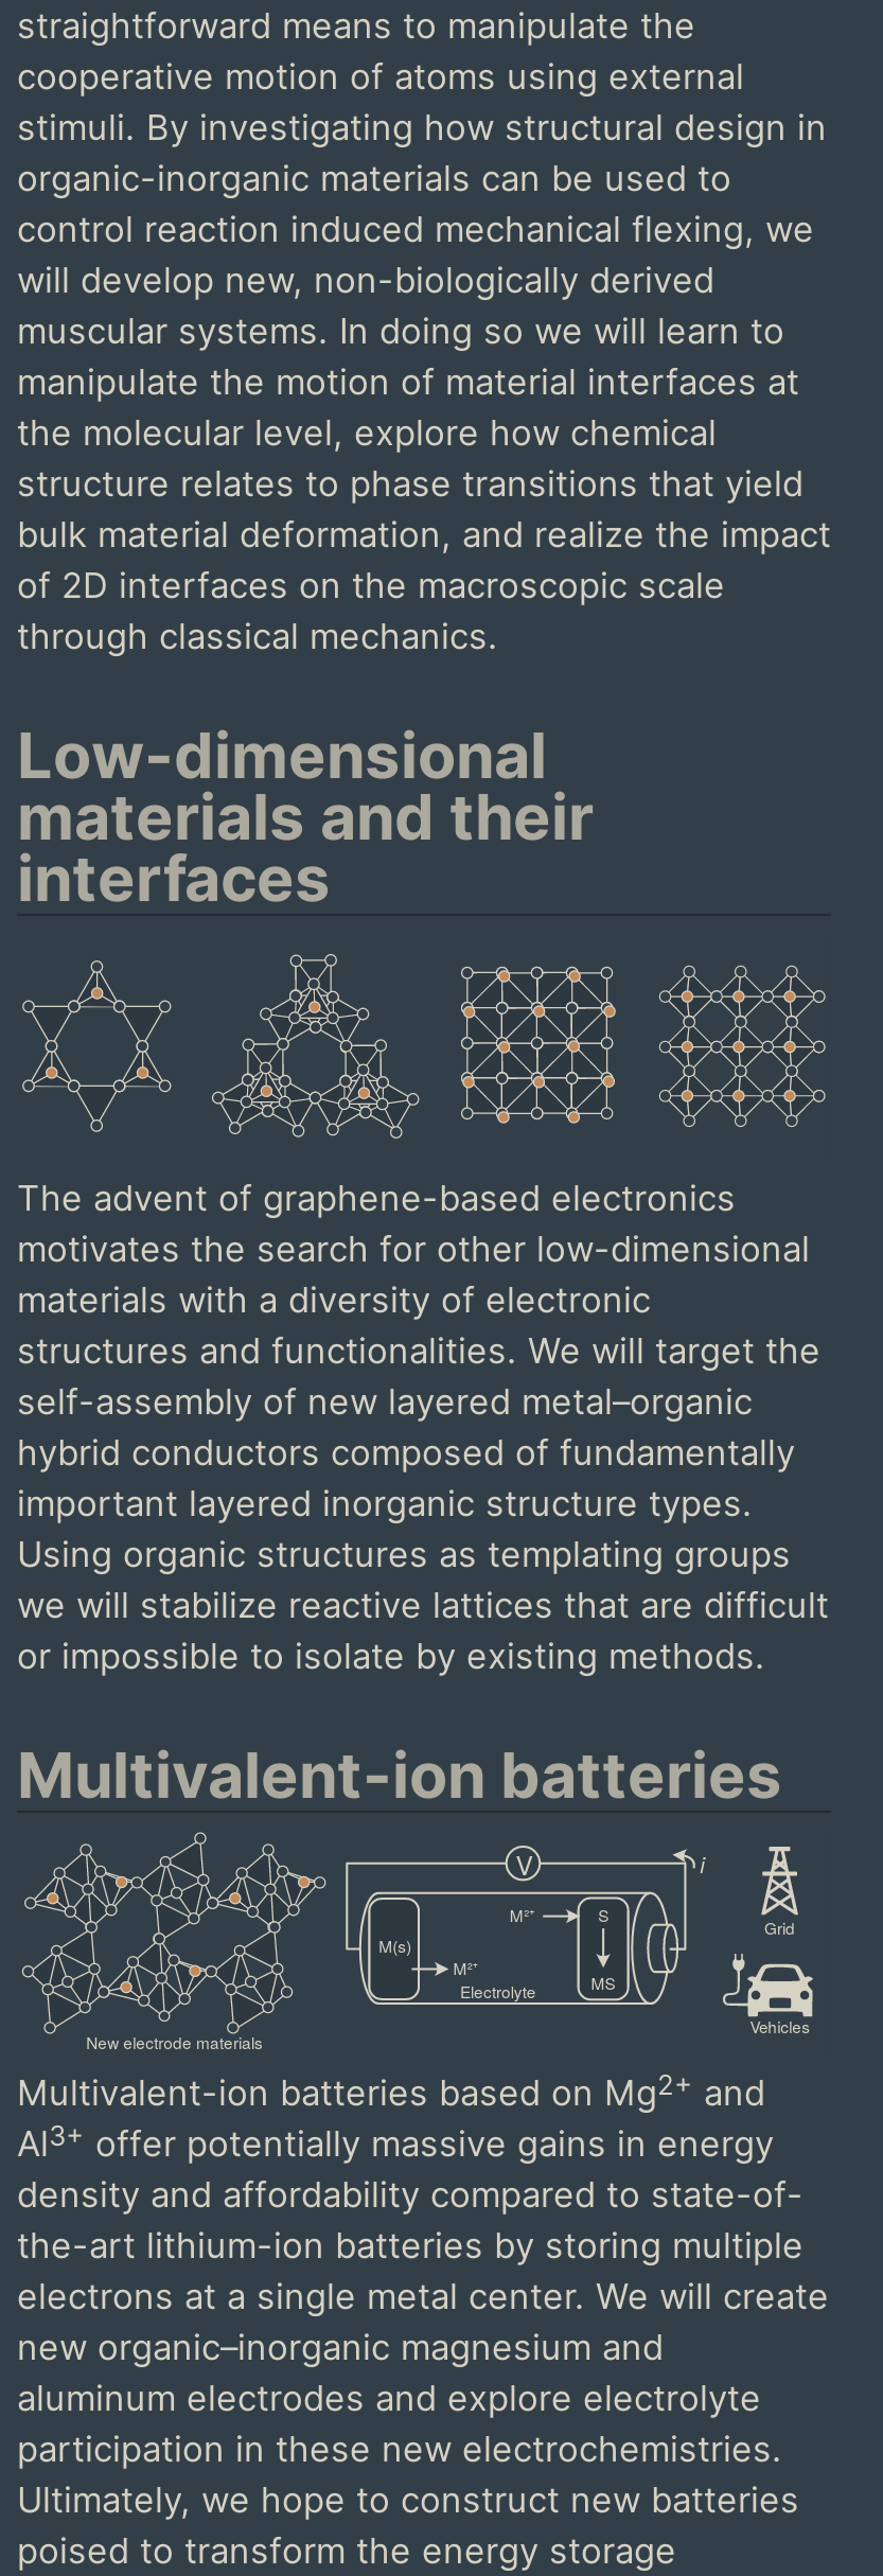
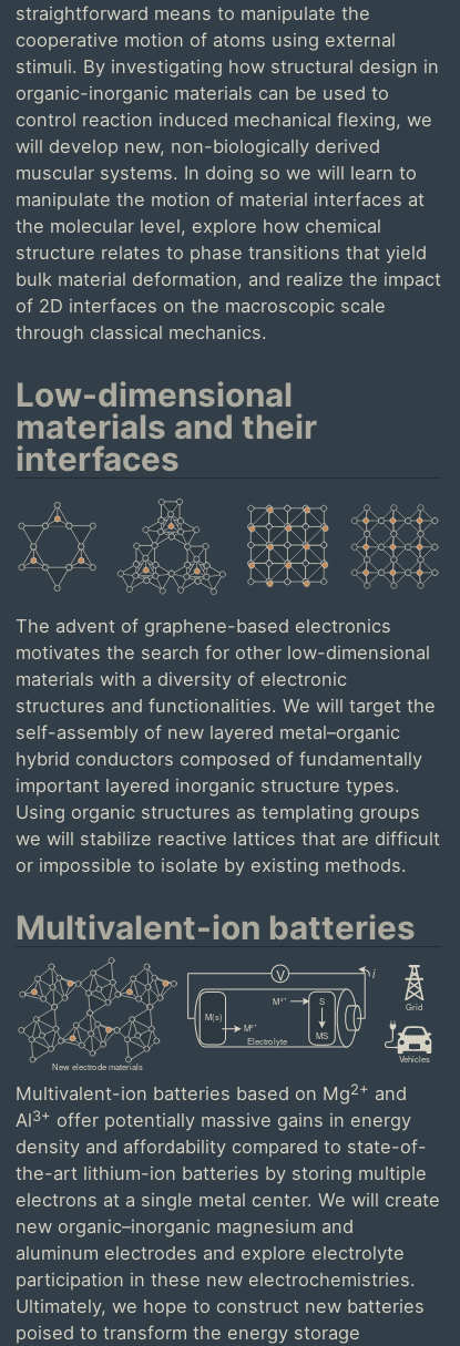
- Electr yte
+ Electr olyte
